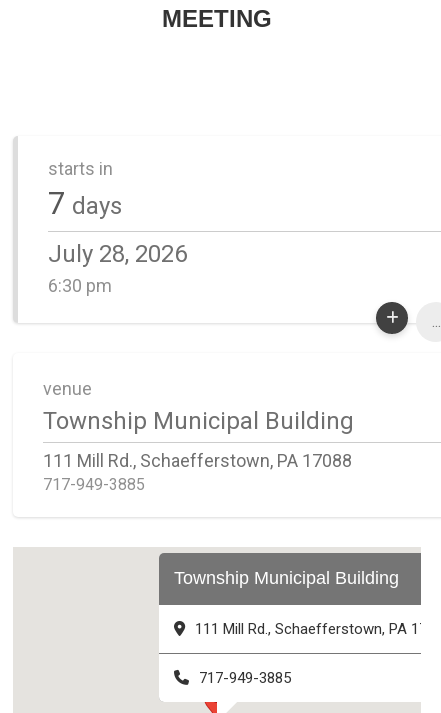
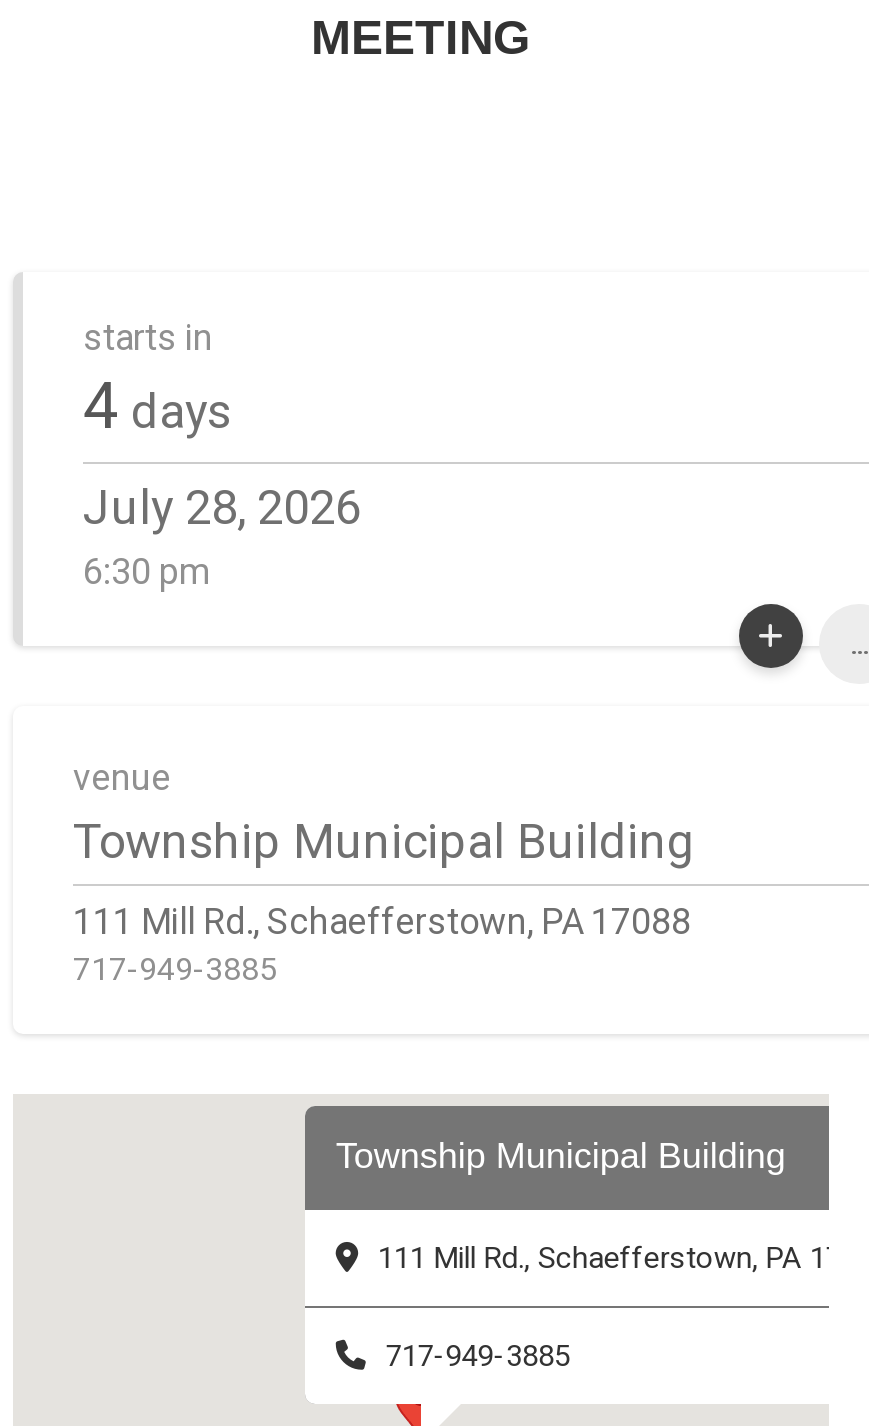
- 7 days
+ 4 days
